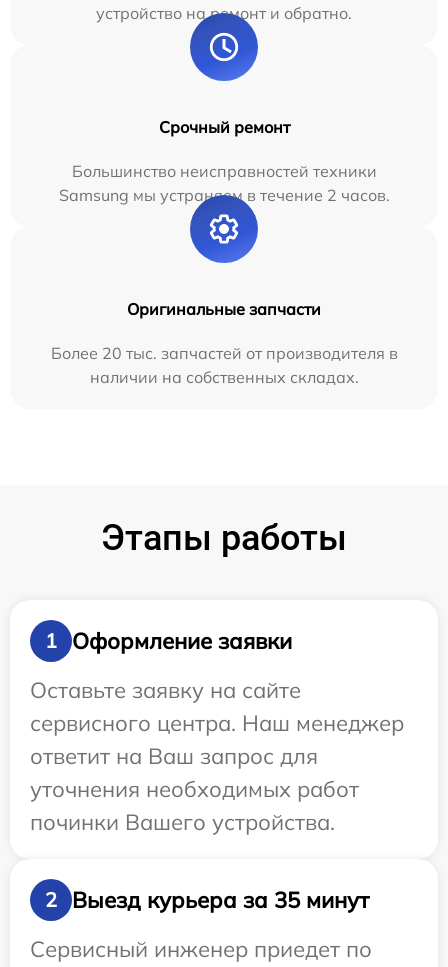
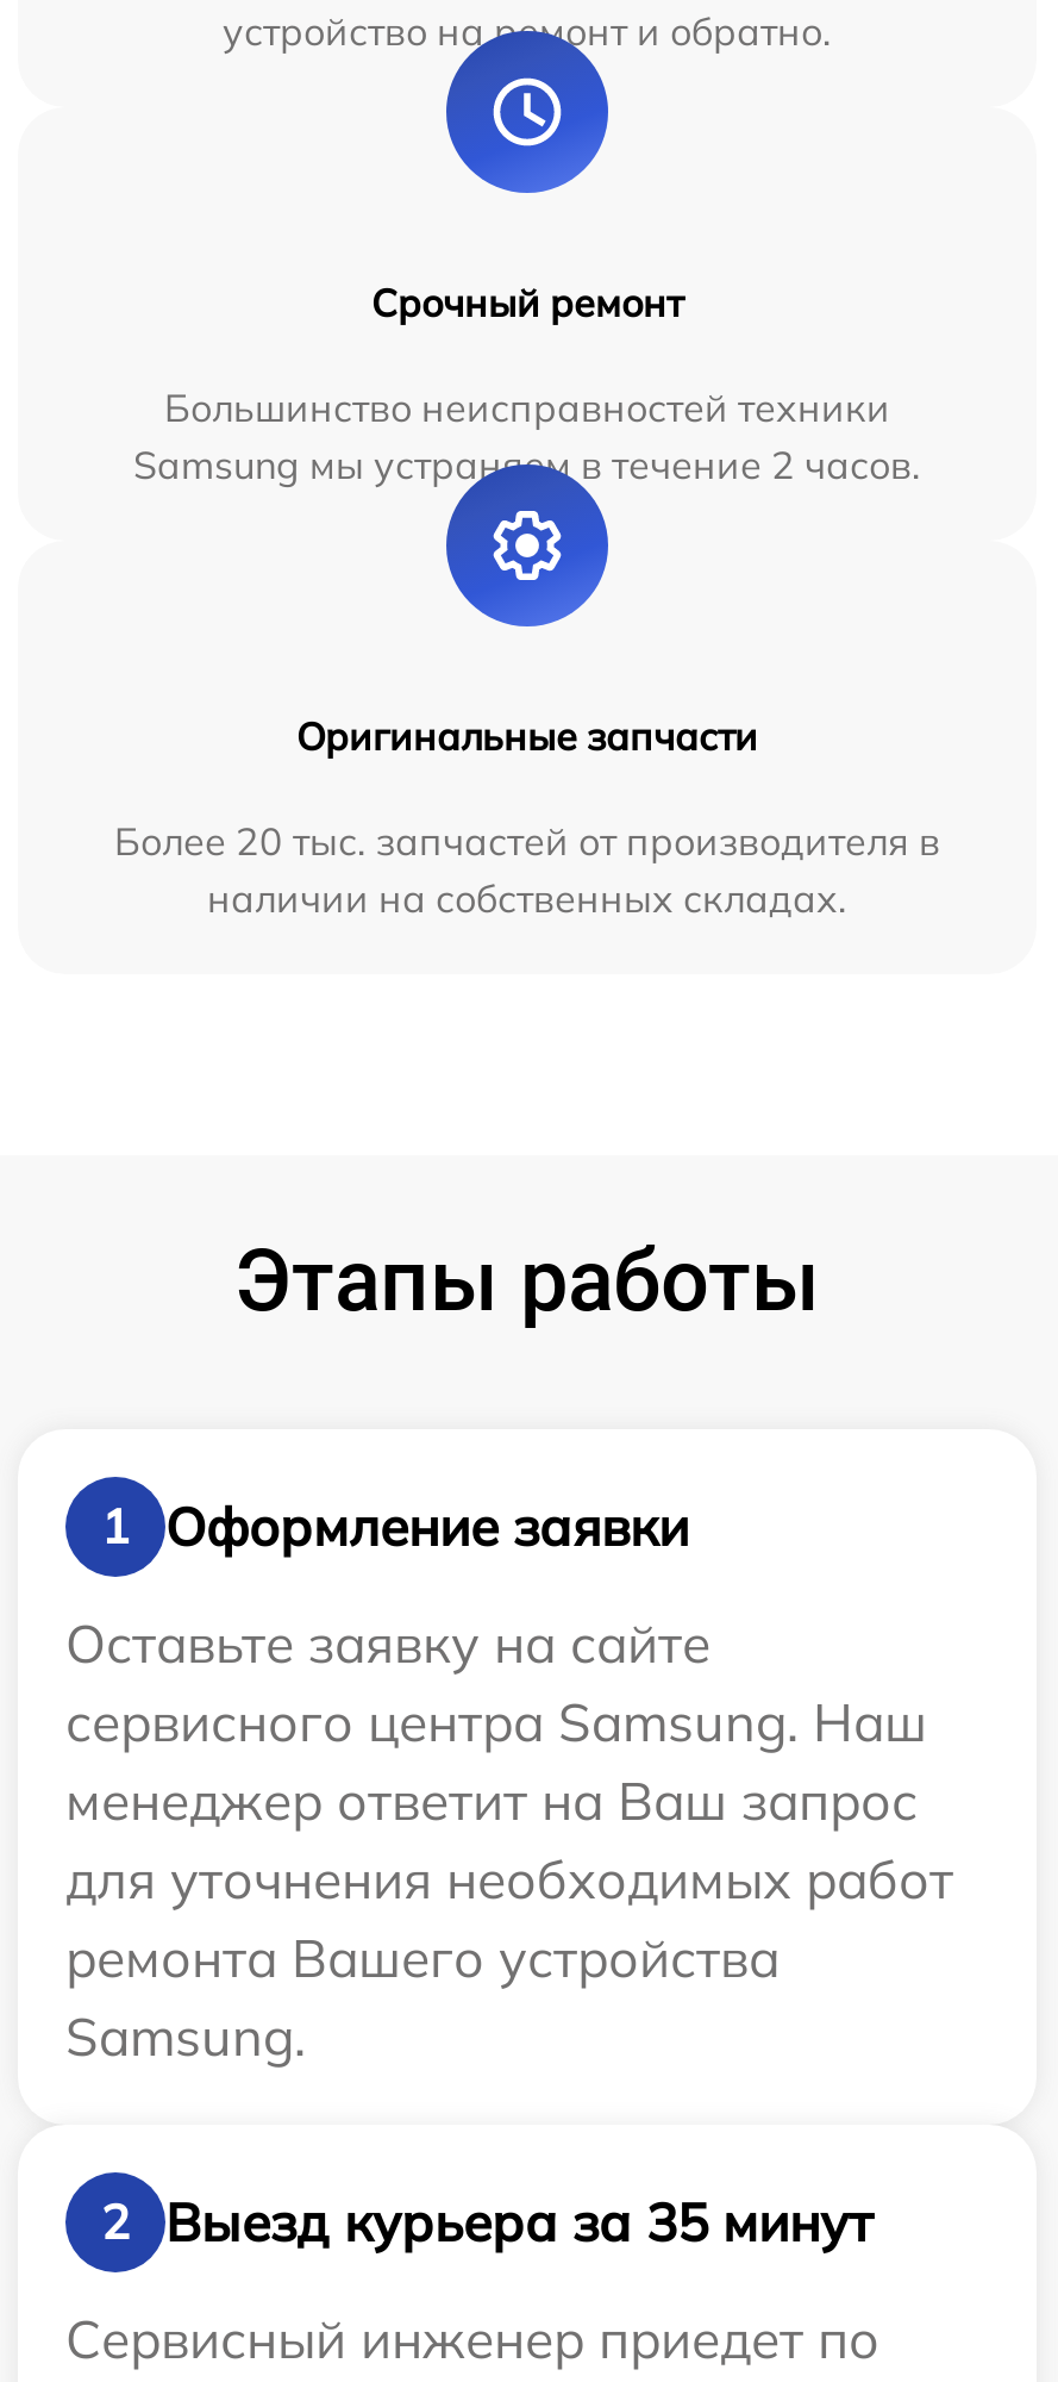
- сервисного центра. Наш менеджер
- ответит на Ваш запрос для
- уточнения необходимых работ
- починки Вашего устройства.
+ сервисного центра Samsung. Наш
+ менеджер ответит на Ваш запрос
+ для уточнения необходимых работ
+ ремонта Вашего устройства
+ Samsung.
